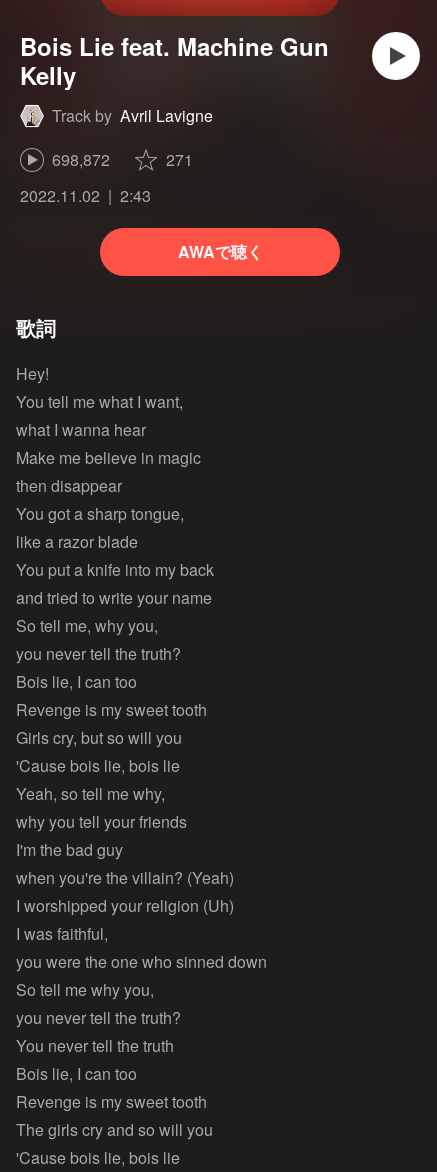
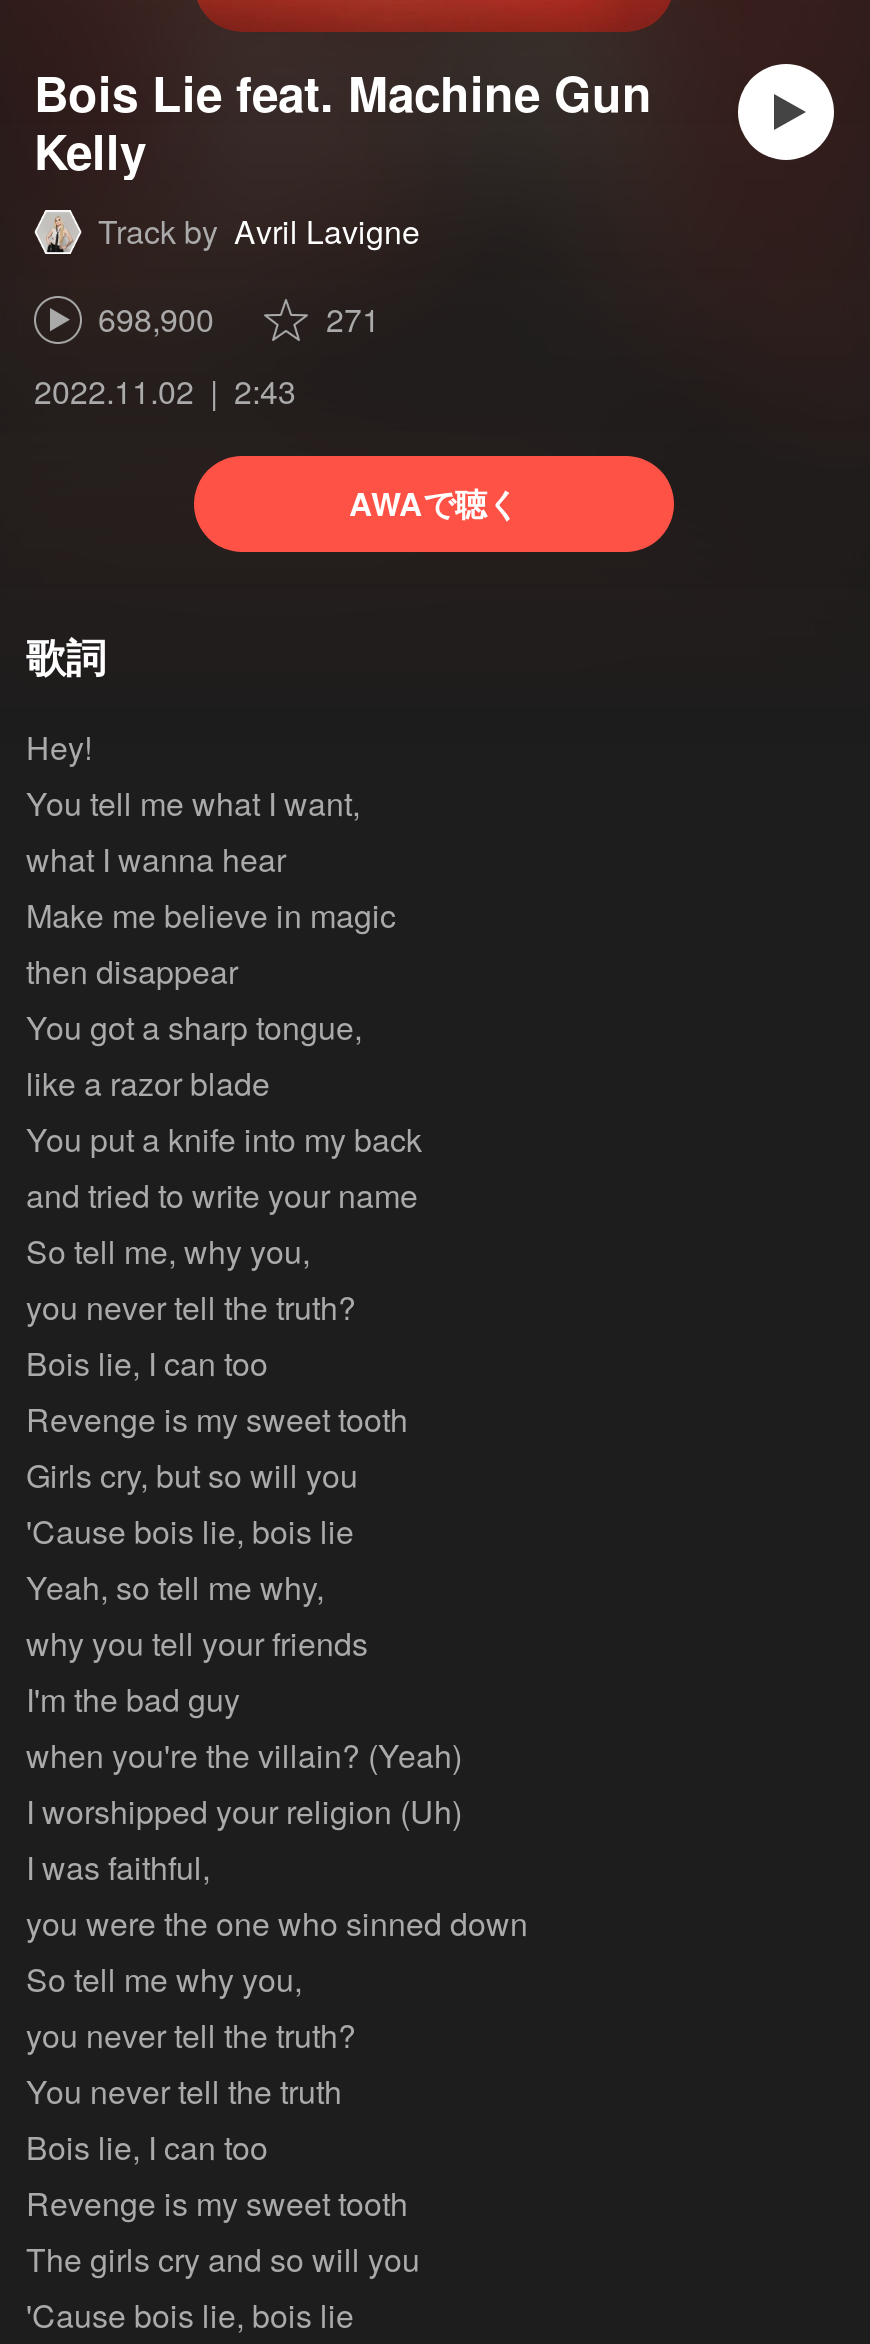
- 698,872
+ 698,900
